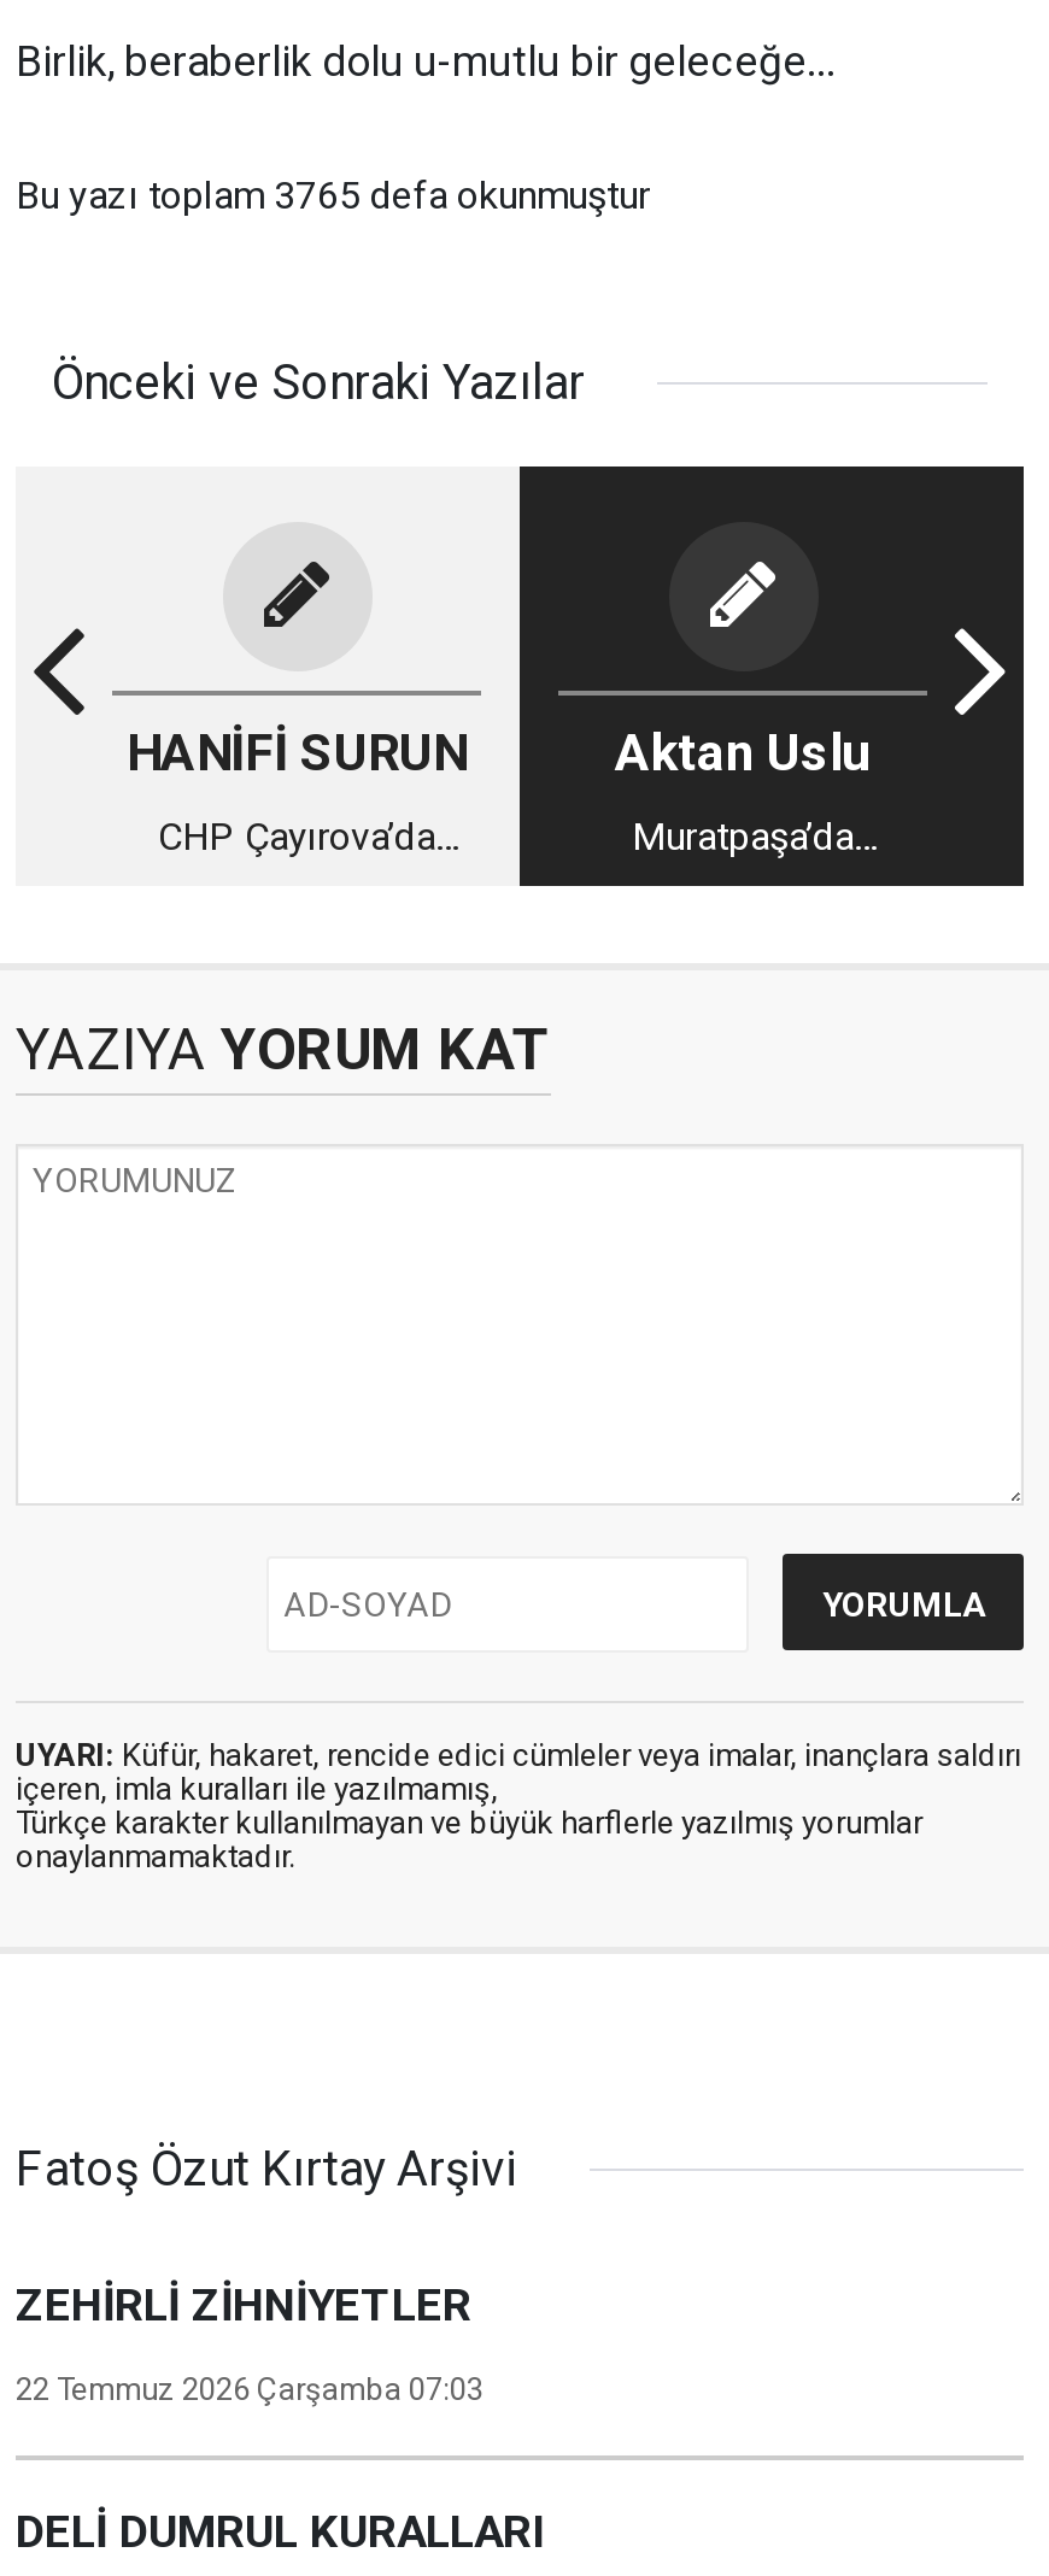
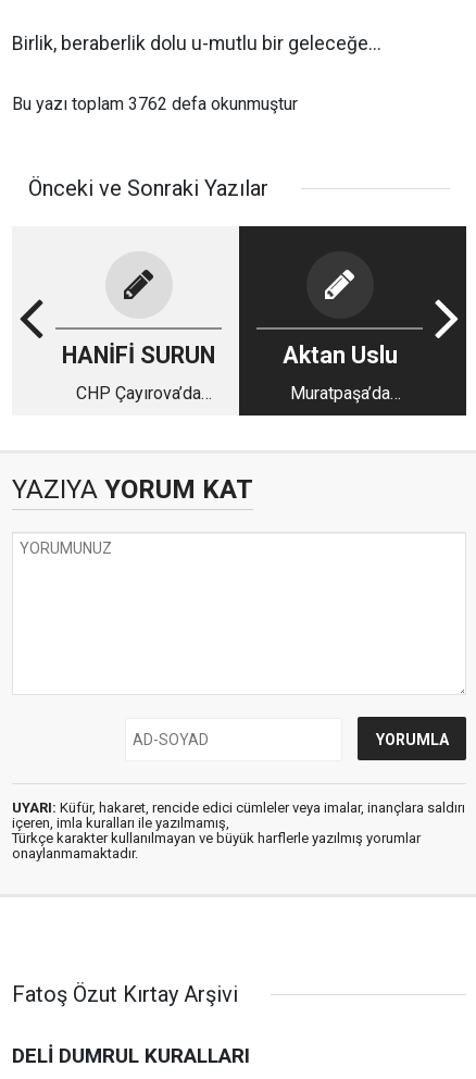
- Bu yazı toplam 3765 defa okunmuştur
+ Bu yazı toplam 3762 defa okunmuştur

- ZEHİRLİ ZİHNİYETLER
- 22 Temmuz 2026 Çarşamba 07:03
